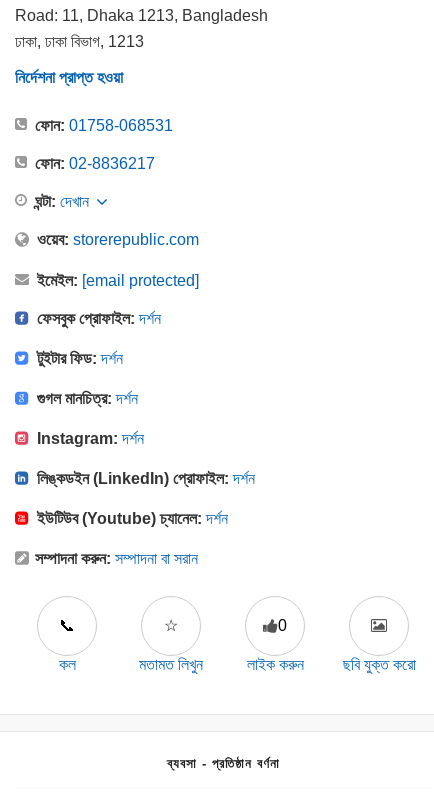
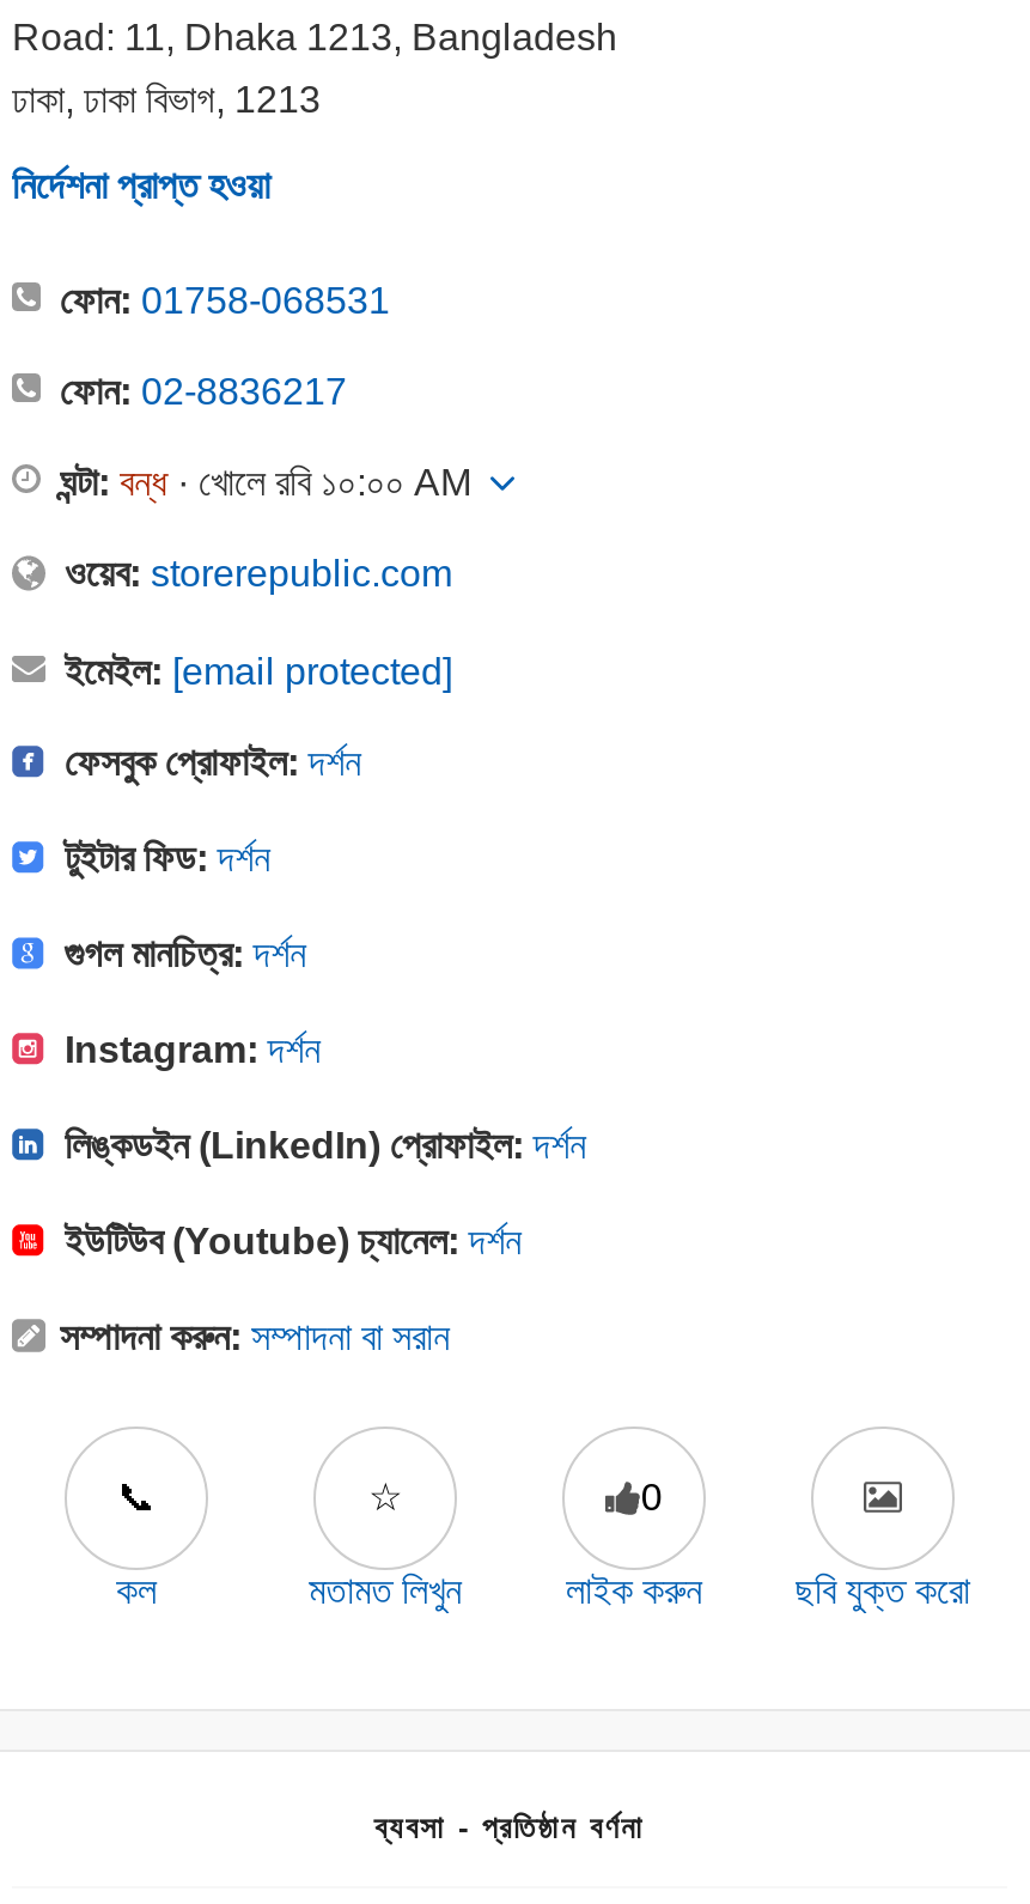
- ঘন্টা: দেখান
+ ঘন্টা: বন্ধ · খোলে রবি ১০:০০ AM
